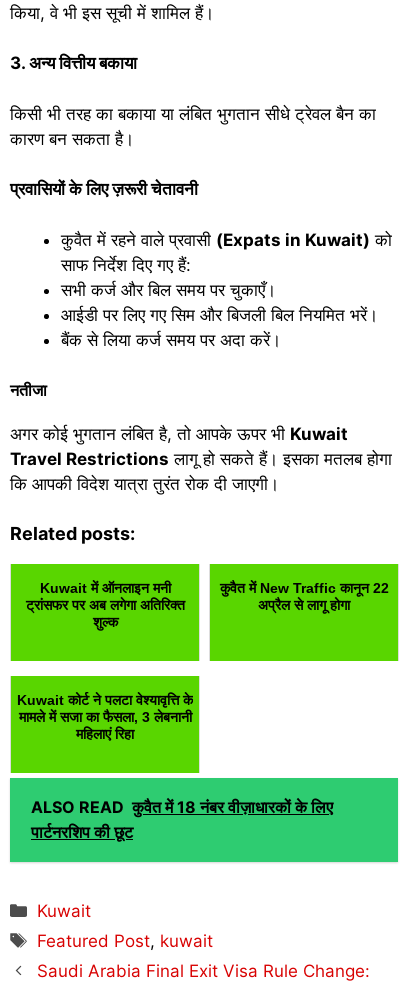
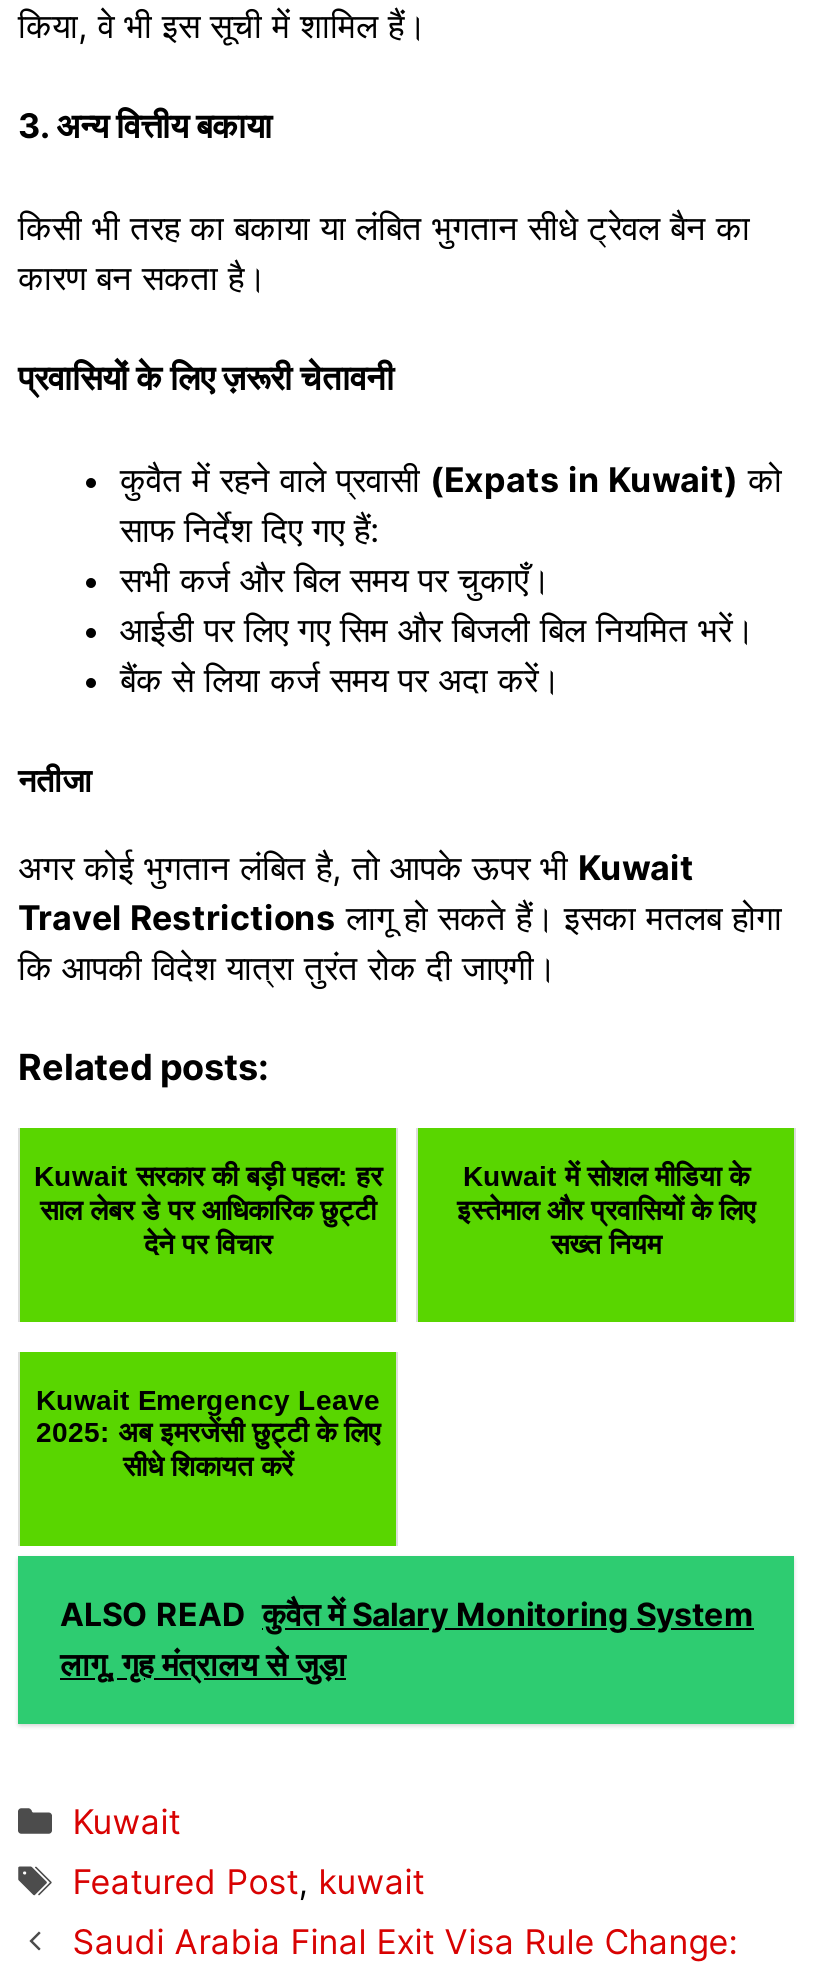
- Kuwait में ऑनलाइन मनी
- ट्रांसफर पर अब लगेगा अतिरिक्त
- शुल्क
+ Kuwait सरकार की बड़ी पहल: हर
+ साल लेबर डे पर आधिकारिक छुट्टी
+ देने पर विचार

- कुवैत में New Traffic कानून 22
- अप्रैल से लागू होगा
+ Kuwait में सोशल मीडिया के
+ इस्तेमाल और प्रवासियों के लिए
+ सख्त नियम

- Kuwait कोर्ट ने पलटा वेश्यावृत्ति के
- मामले में सजा का फैसला, 3 लेबनानी
- महिलाएं रिहा
+ Kuwait Emergency Leave
+ 2025: अब इमरजेंसी छुट्टी के लिए
+ सीधे शिकायत करें

- ALSO READ कुवैत में 18 नंबर वीज़ाधारकों के लिए
- पार्टनरशिप की छूट
+ ALSO READ कुवैत में Salary Monitoring System
+ लागू, गृह मंत्रालय से जुड़ा
